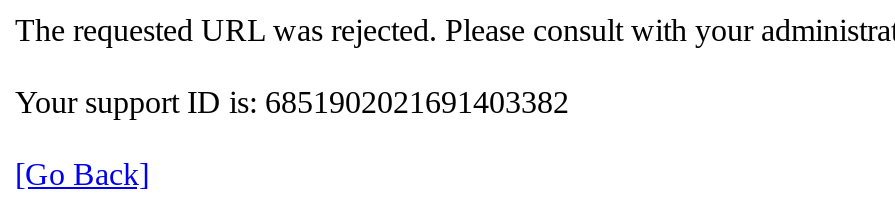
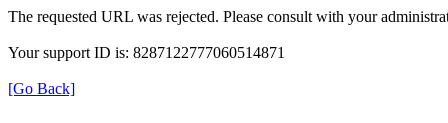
- Your support ID is: 6851902021691403382
+ Your support ID is: 8287122777060514871
